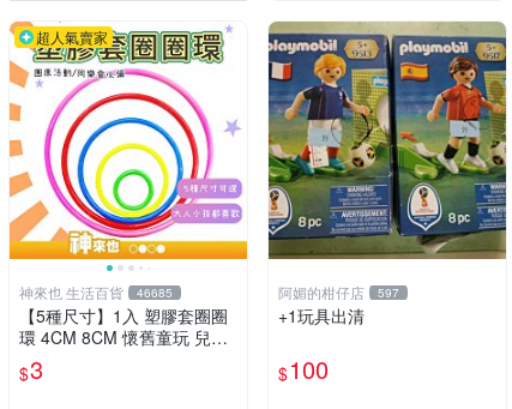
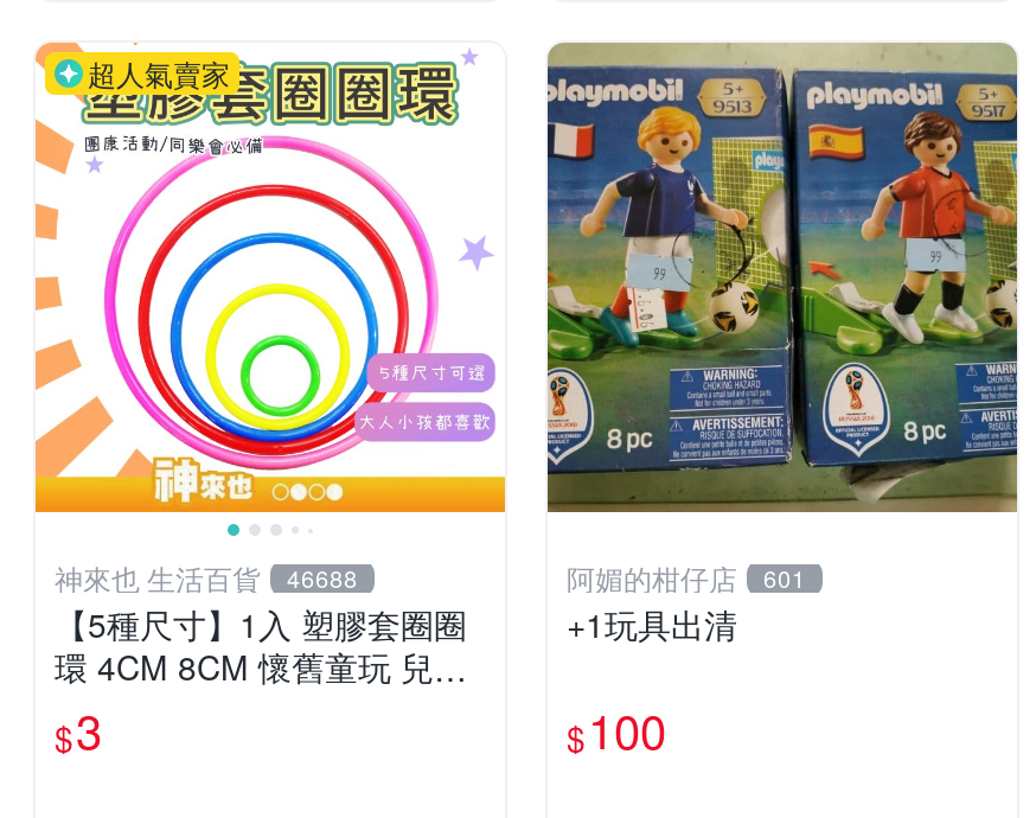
- 神來也 生活百貨 46685
+ 神來也 生活百貨 46688

- 阿媚的柑仔店 597
+ 阿媚的柑仔店 601
